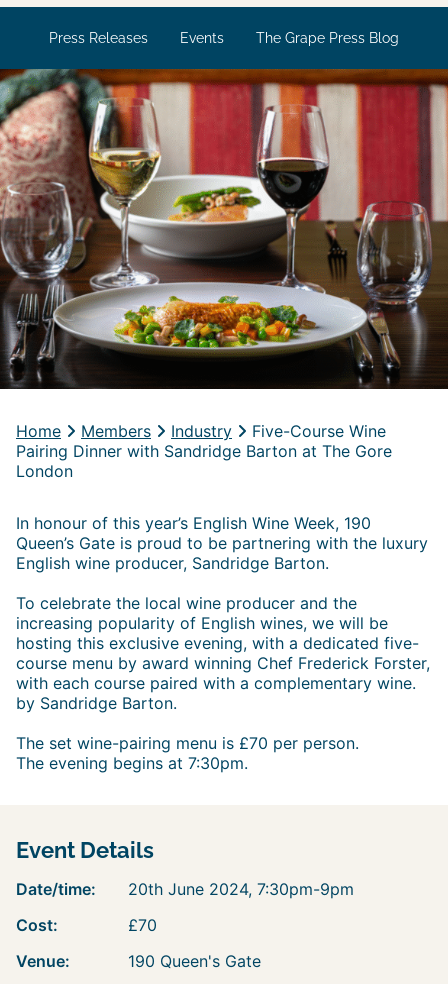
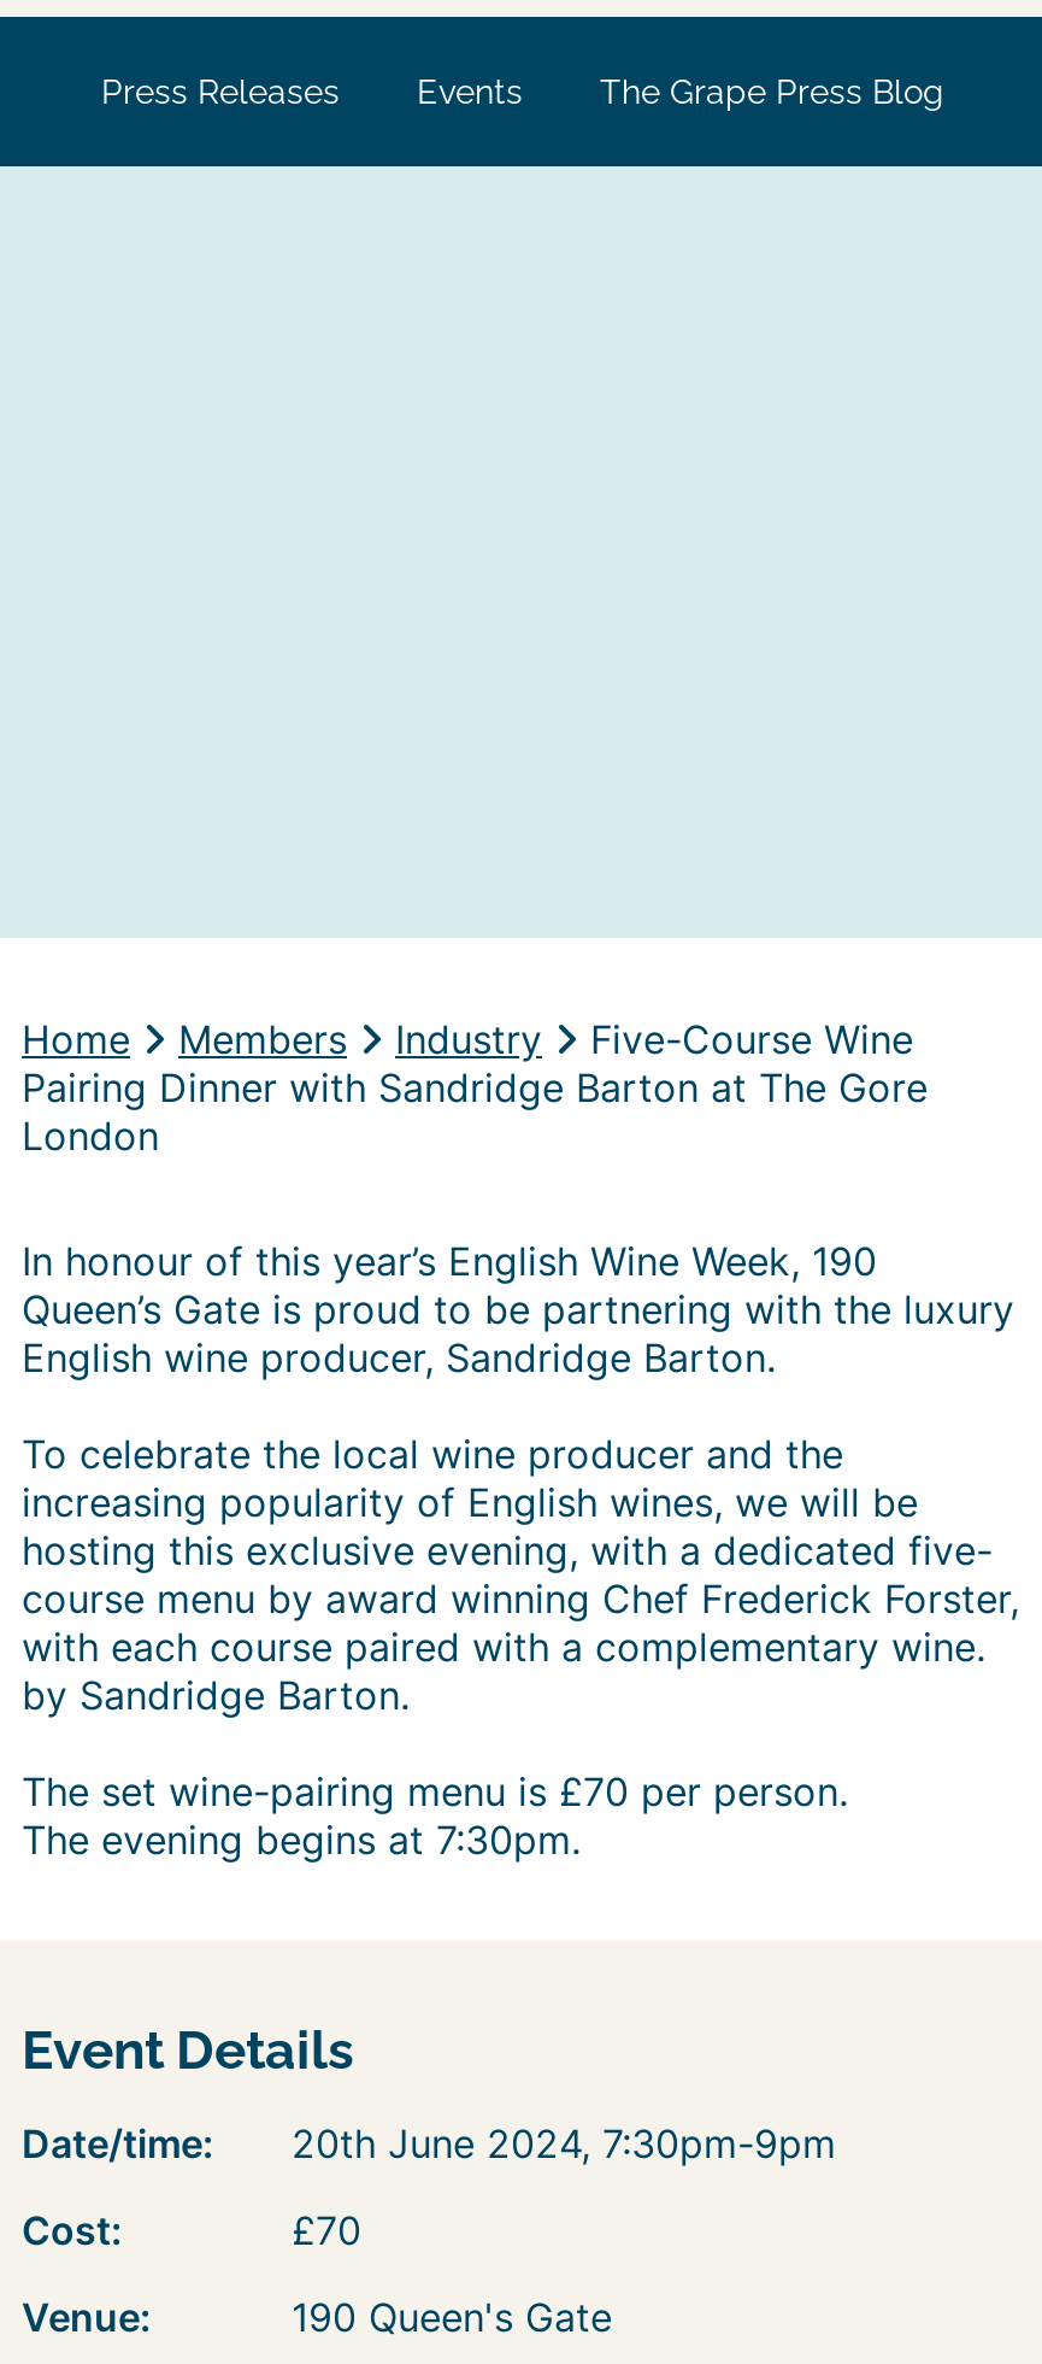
- [image]
